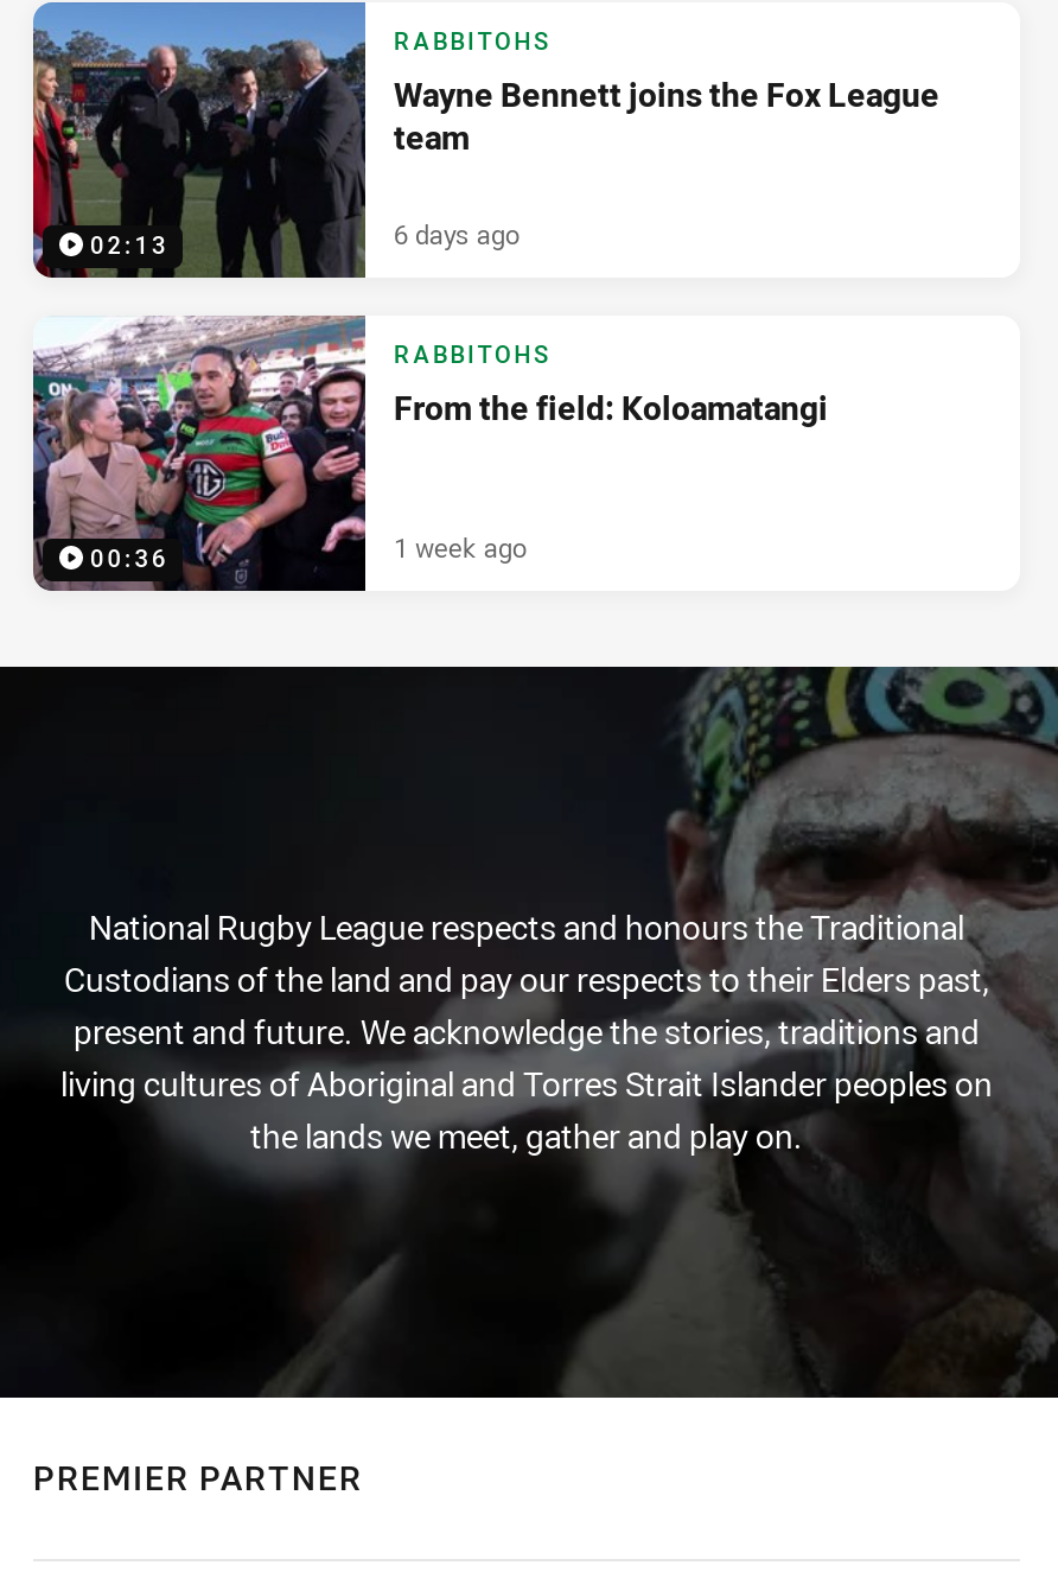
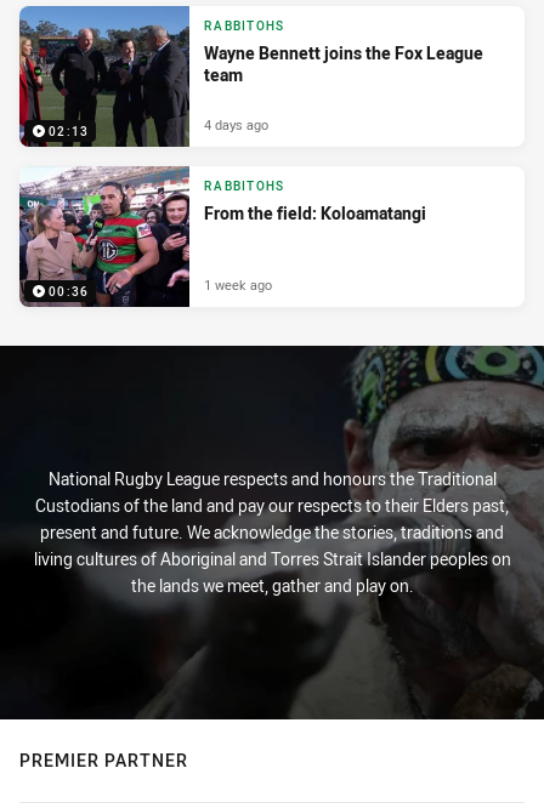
- 6 days ago
+ 4 days ago
